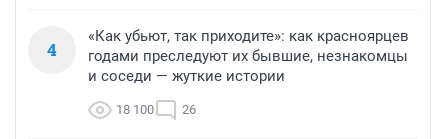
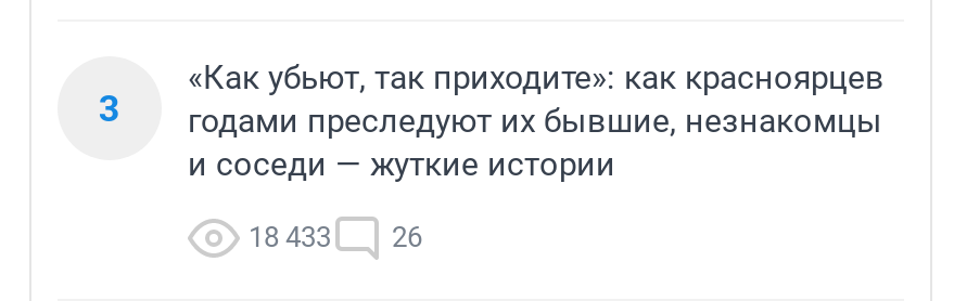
- 4 годами преследуют их бывшие, незнакомцы
+ 3 годами преследуют их бывшие, незнакомцы

- 18 100 26
+ 18 433 26
